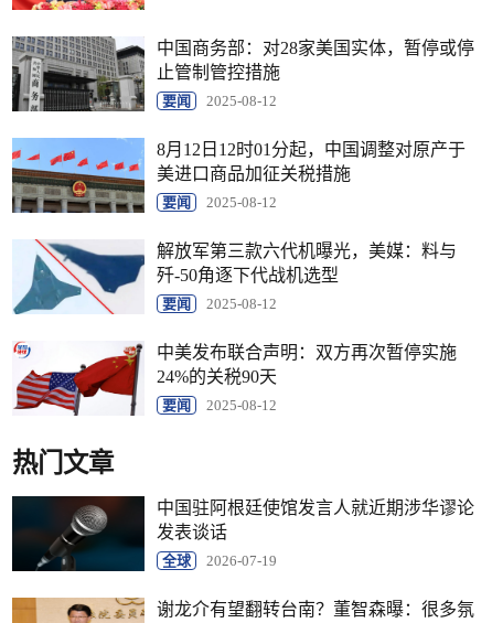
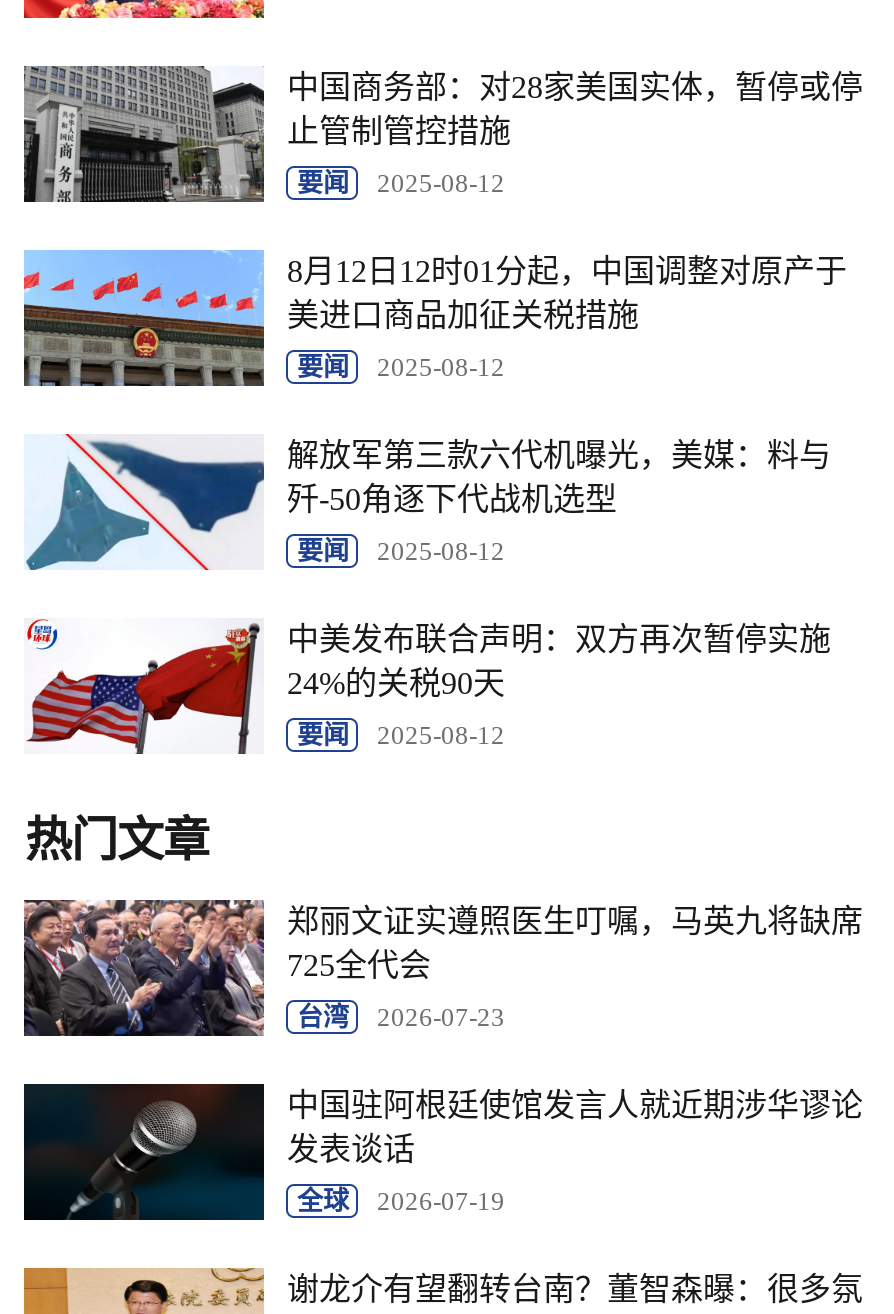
+ [image]
+ 郑丽文证实遵照医生叮嘱，马英九将缺席
+ 725全代会
+ 台湾
+ 2026-07-23
